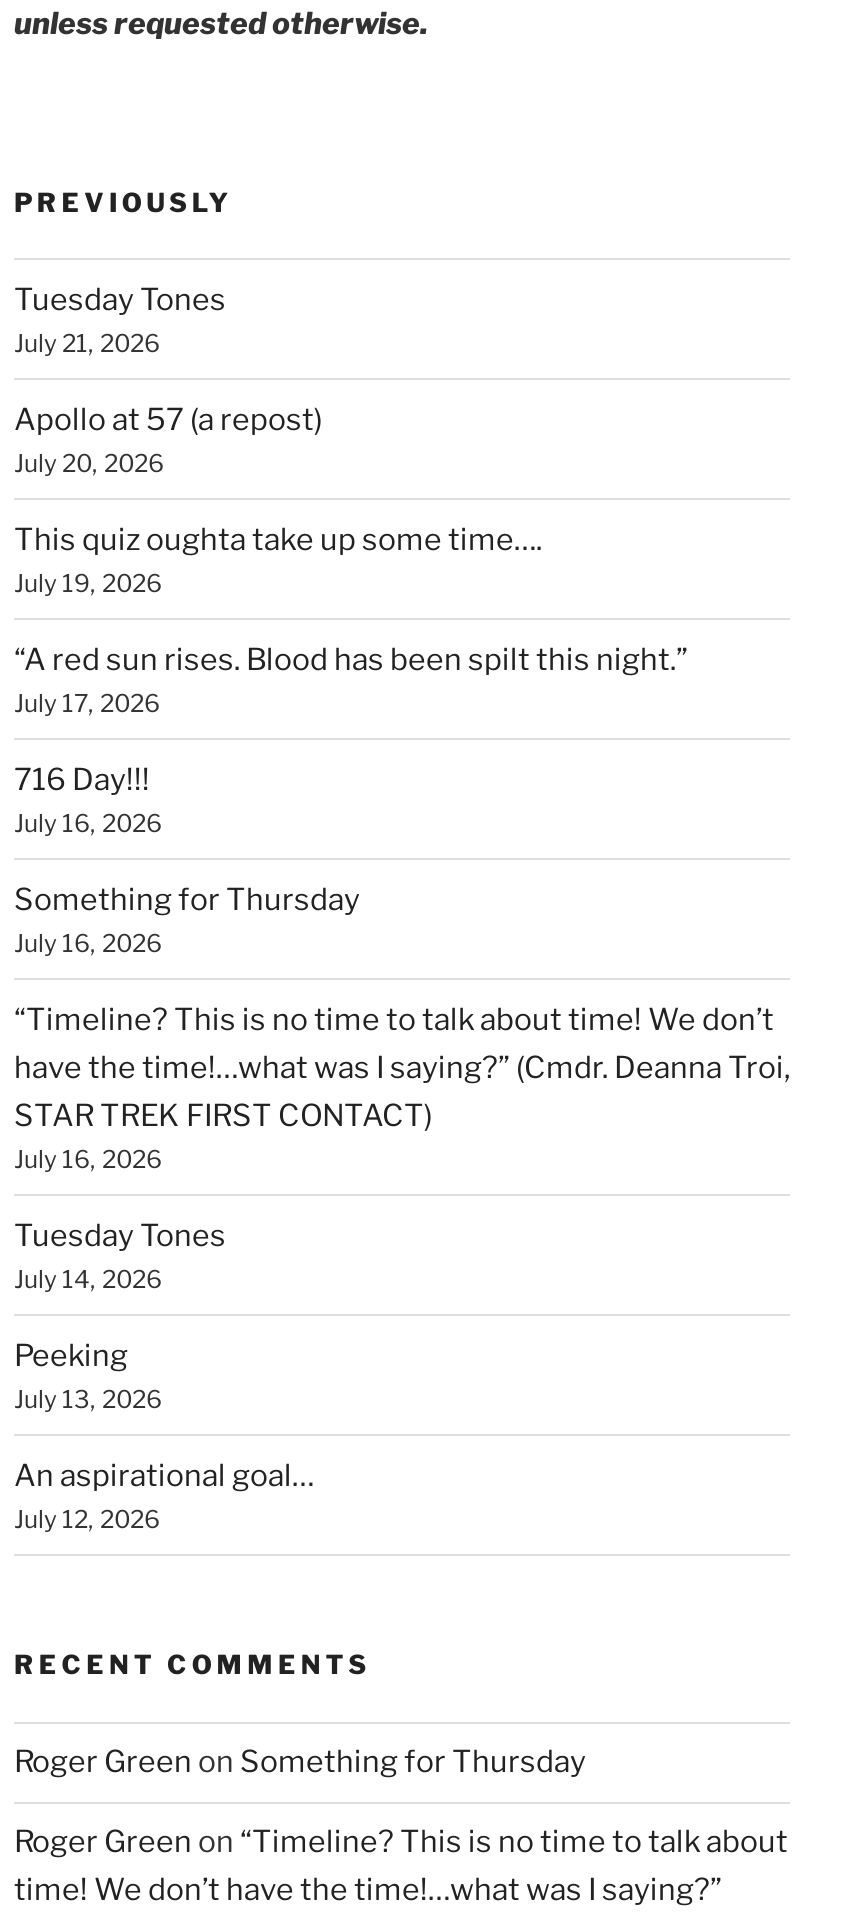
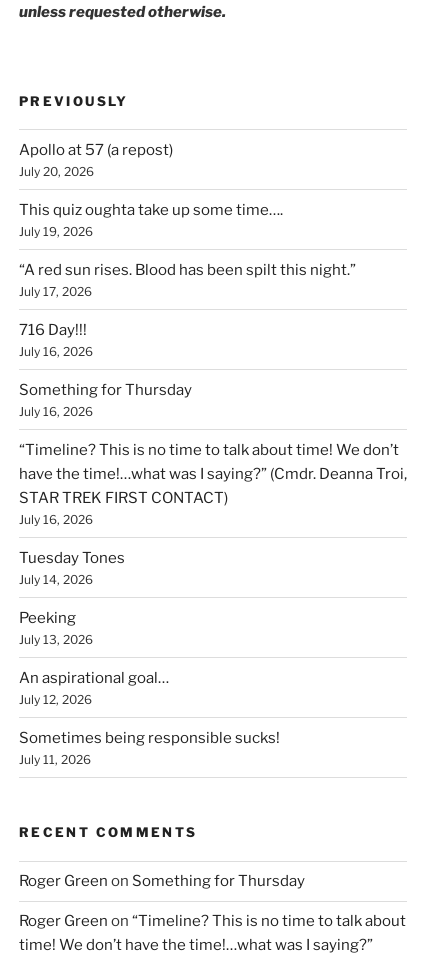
- Tuesday Tones
- July 21, 2026

moved up: Apollo at 57 (a repost) | July 20, 2026 | This quiz oughta take up some time…. | ... | An aspirational goal… | July 12, 2026

+ Sometimes being responsible sucks!
+ July 11, 2026
